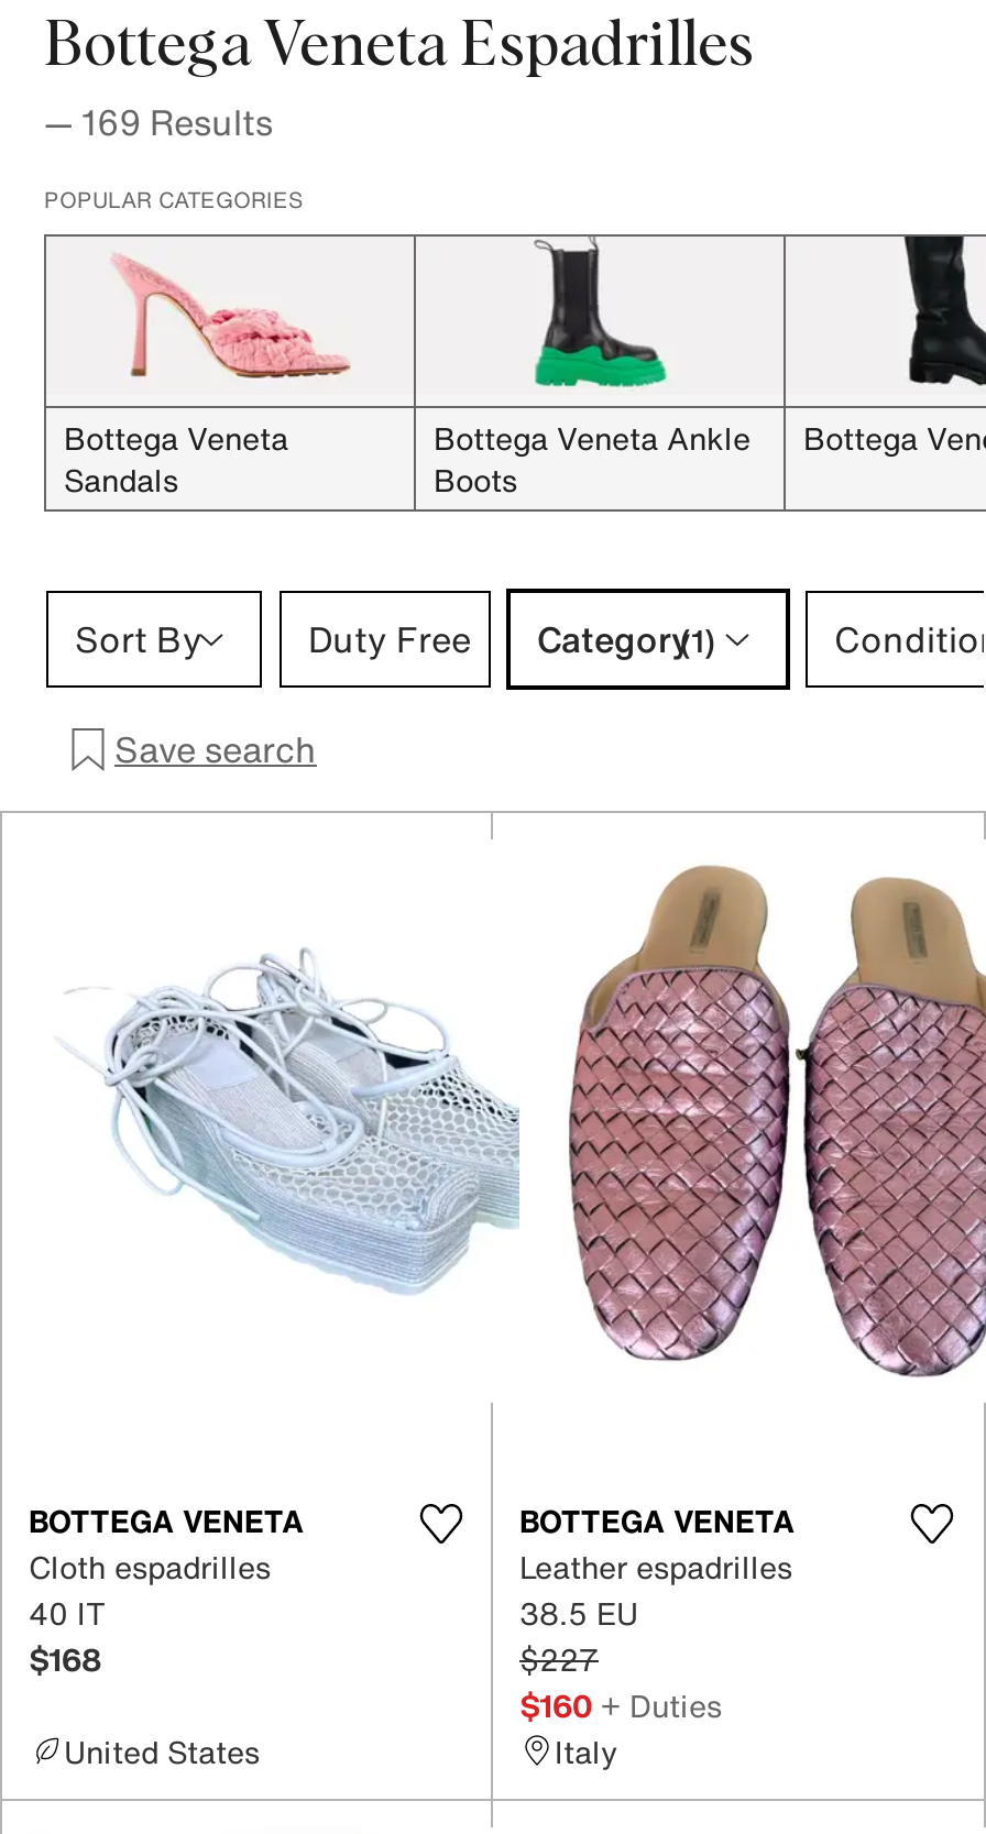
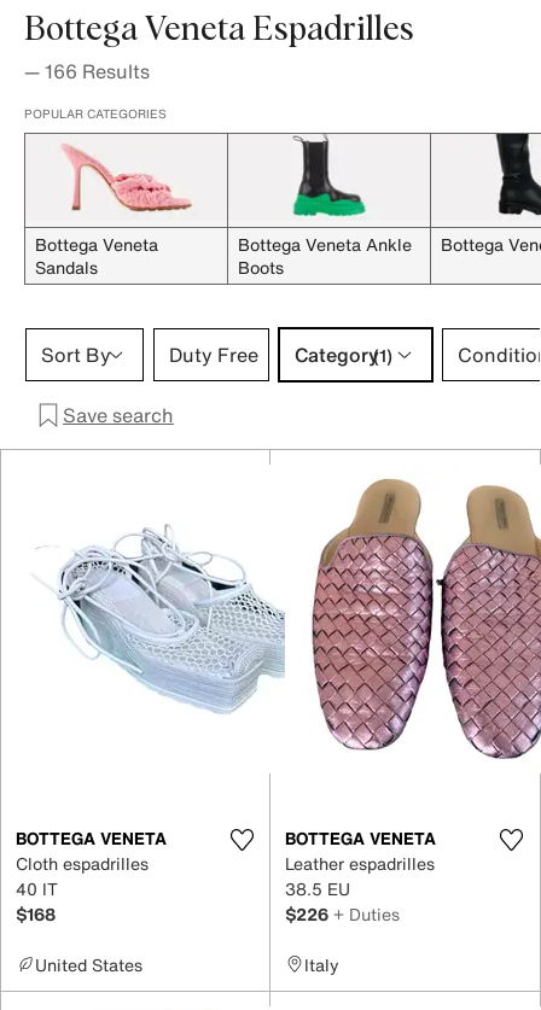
- — 169 Results
+ — 166 Results

- $227
- $160 + Duties
+ $226 + Duties
